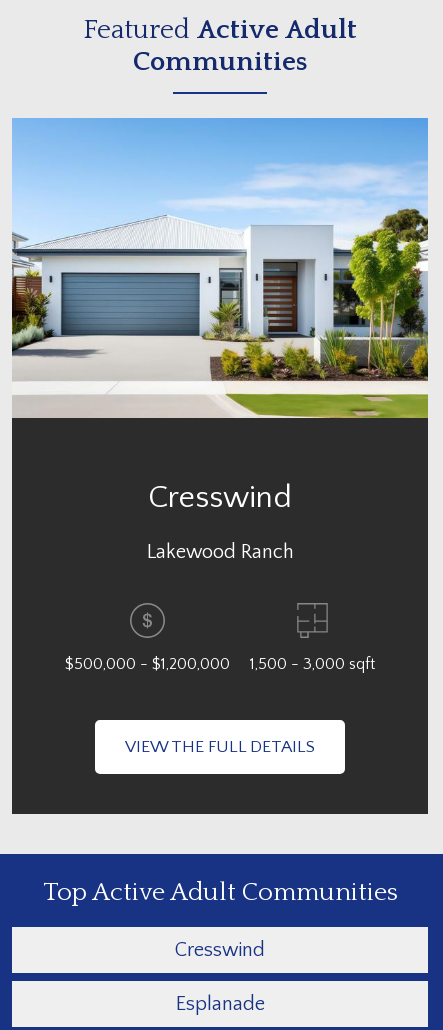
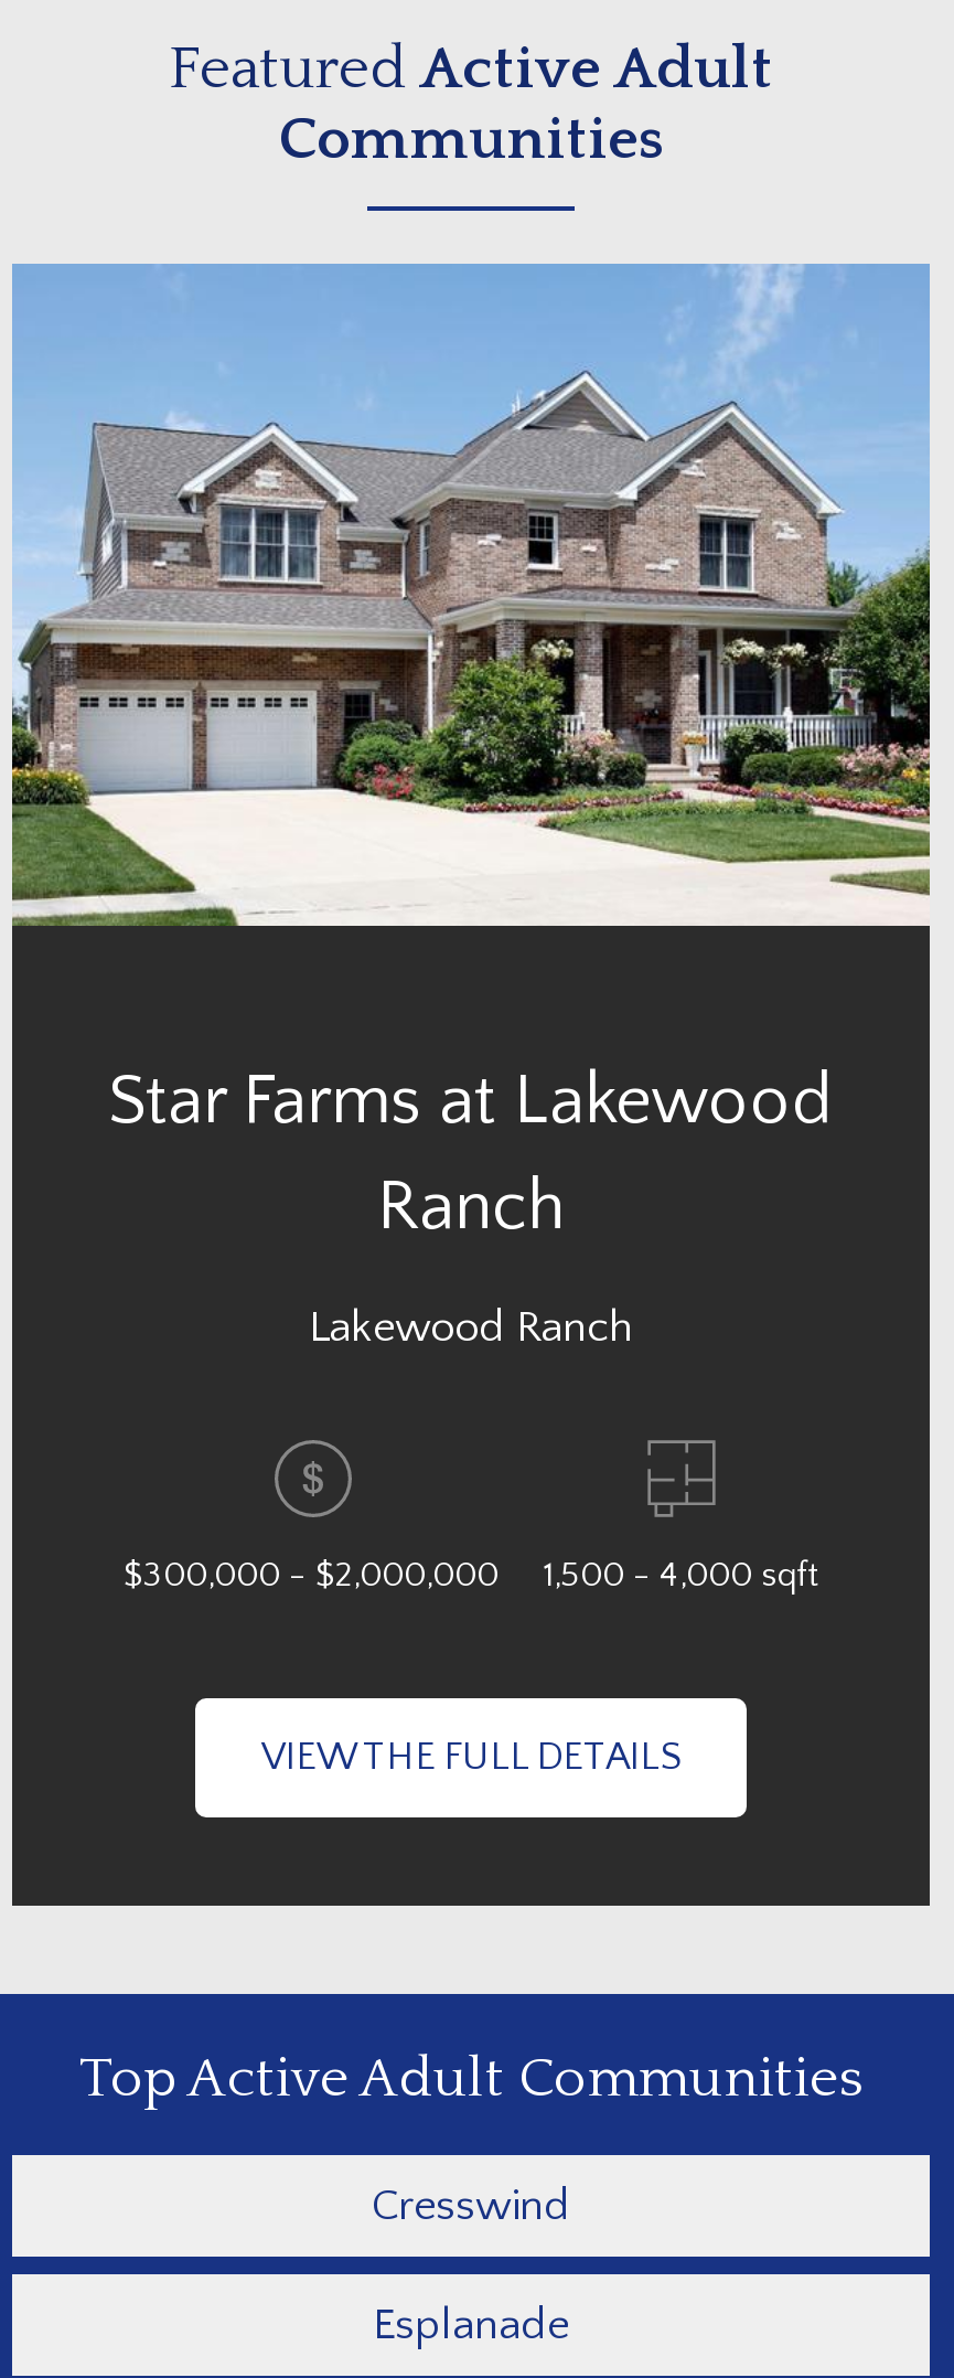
- [image]
+ [image]

- Cresswind
+ Star Farms at Lakewood
+ Ranch

- $500,000 - $1,200,000
+ $300,000 - $2,000,000

- 1,500 - 3,000 sqft
+ 1,500 - 4,000 sqft
